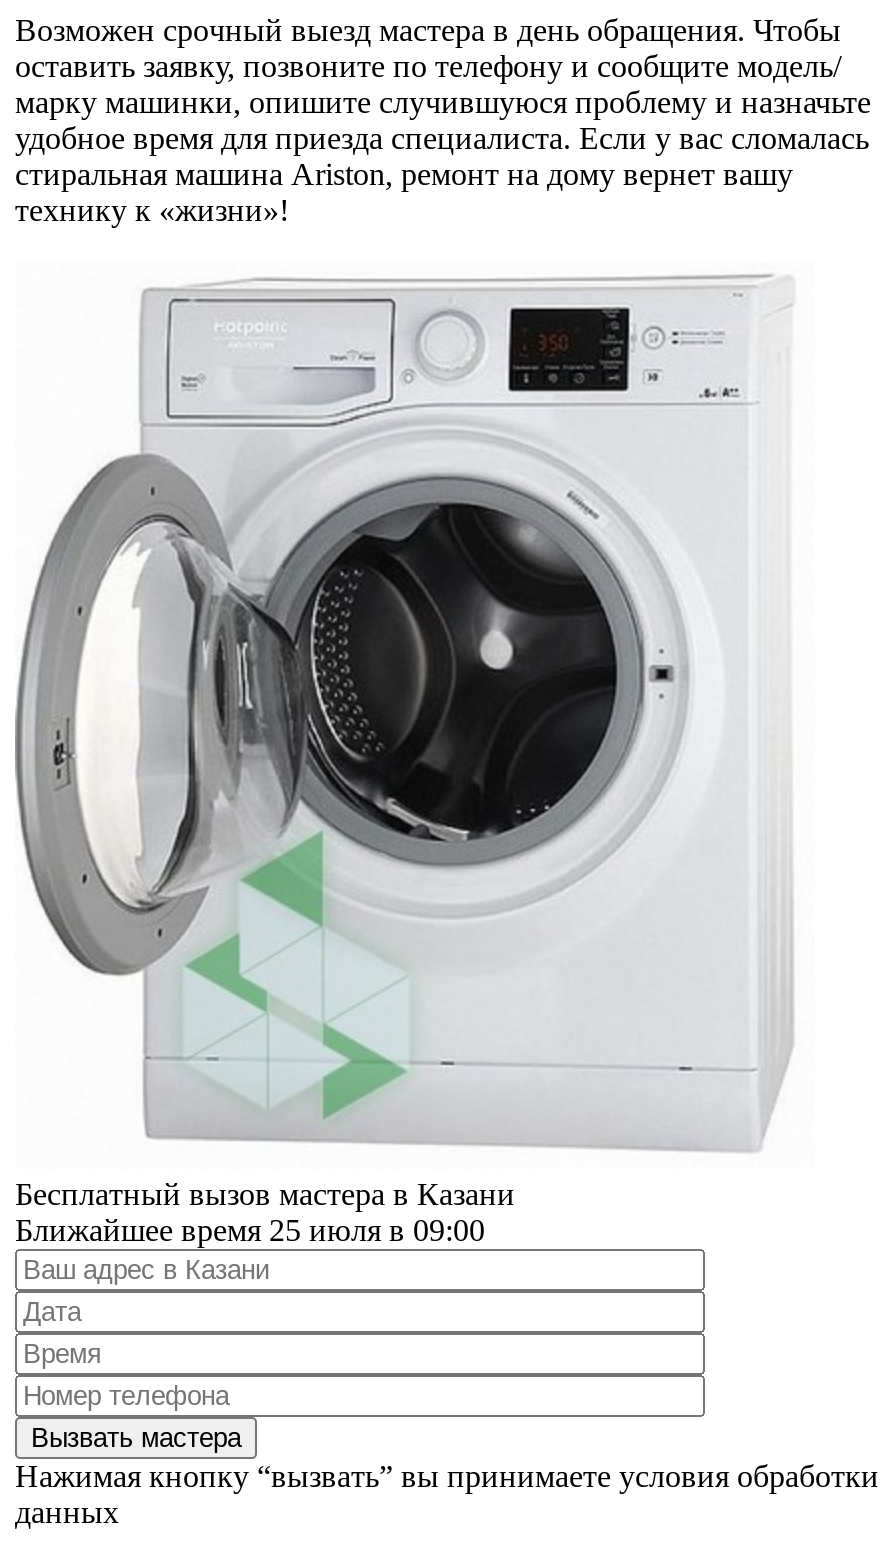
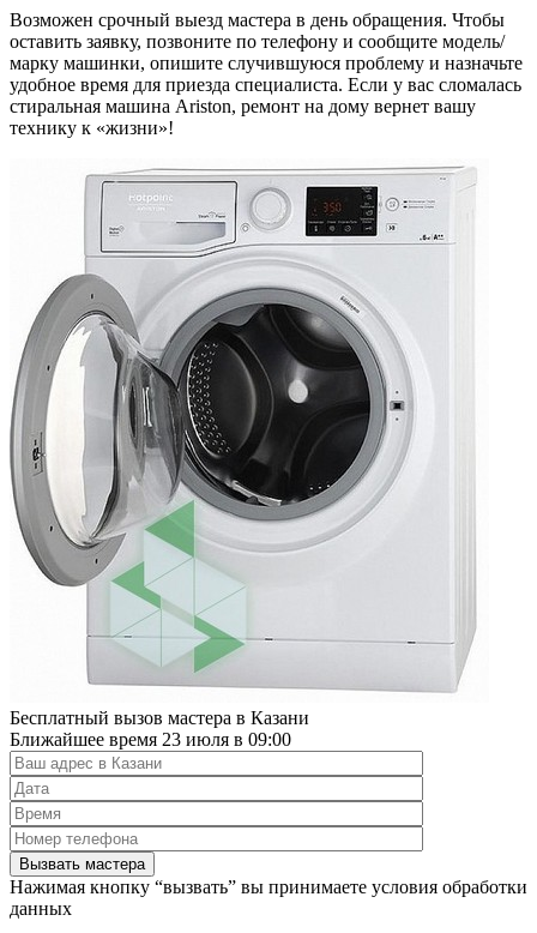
- Ближайшее время 25 июля в 09:00
+ Ближайшее время 23 июля в 09:00
